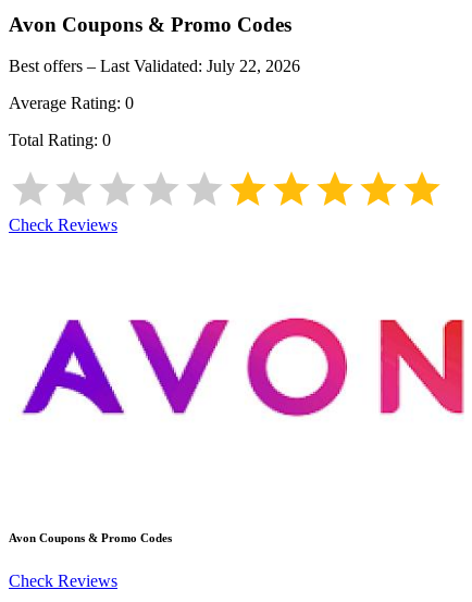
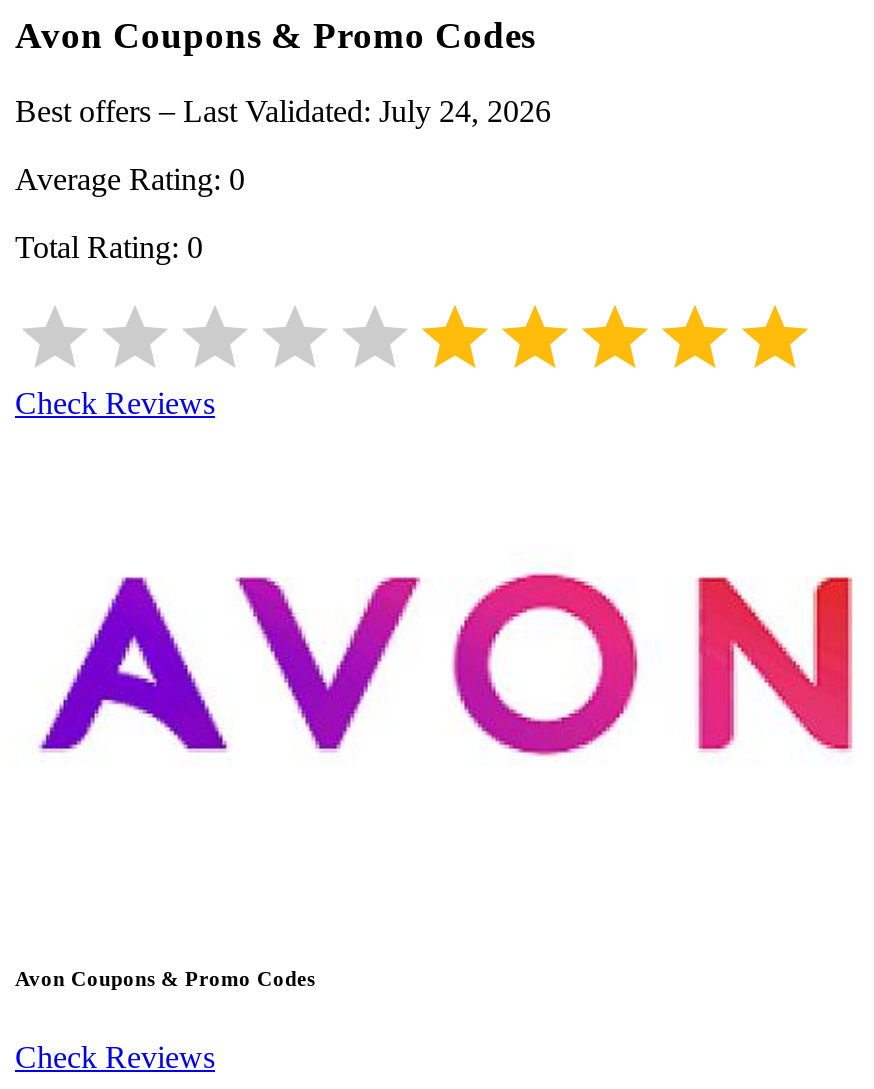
- Best offers – Last Validated: July 22, 2026
+ Best offers – Last Validated: July 24, 2026
